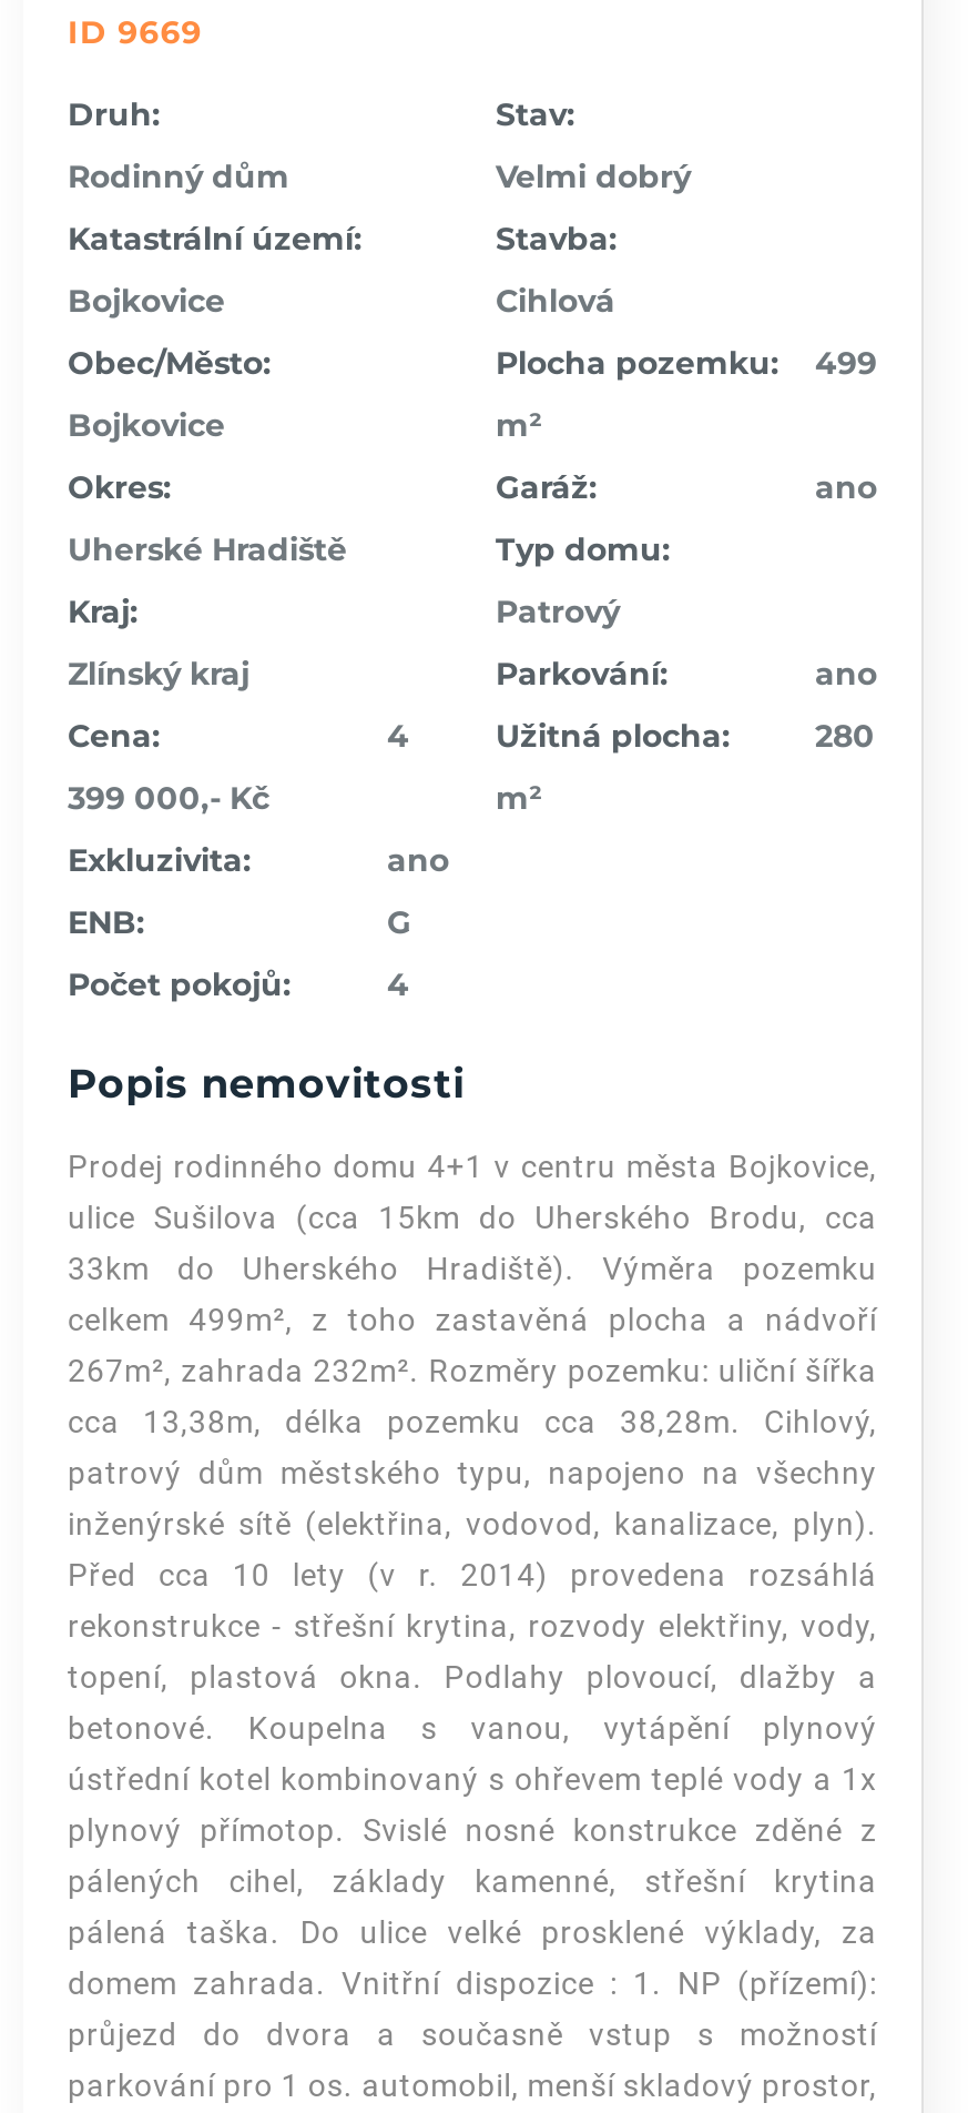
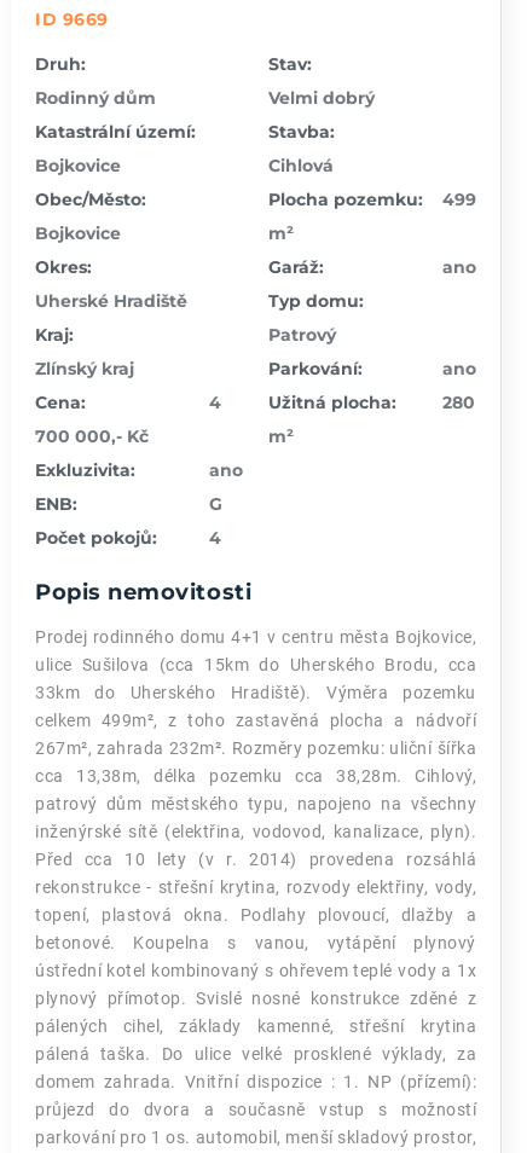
- 399 000,- Kč
+ 700 000,- Kč
